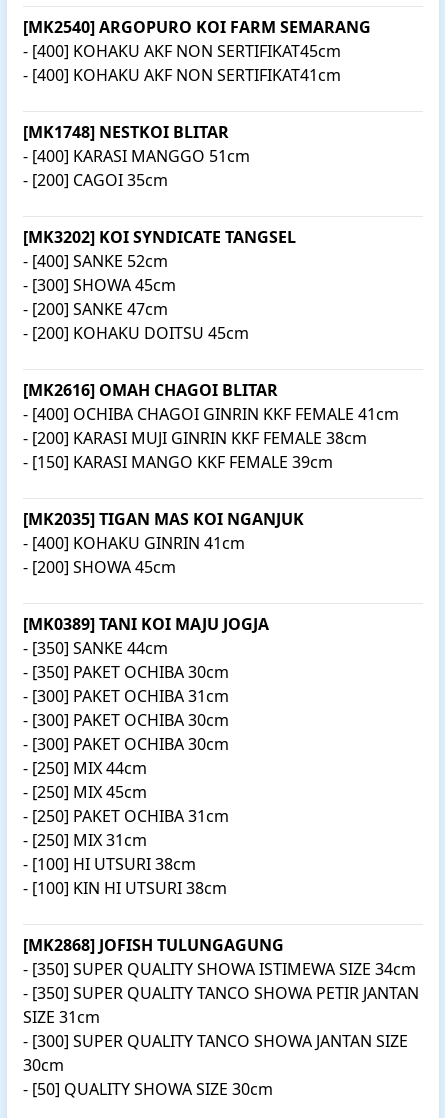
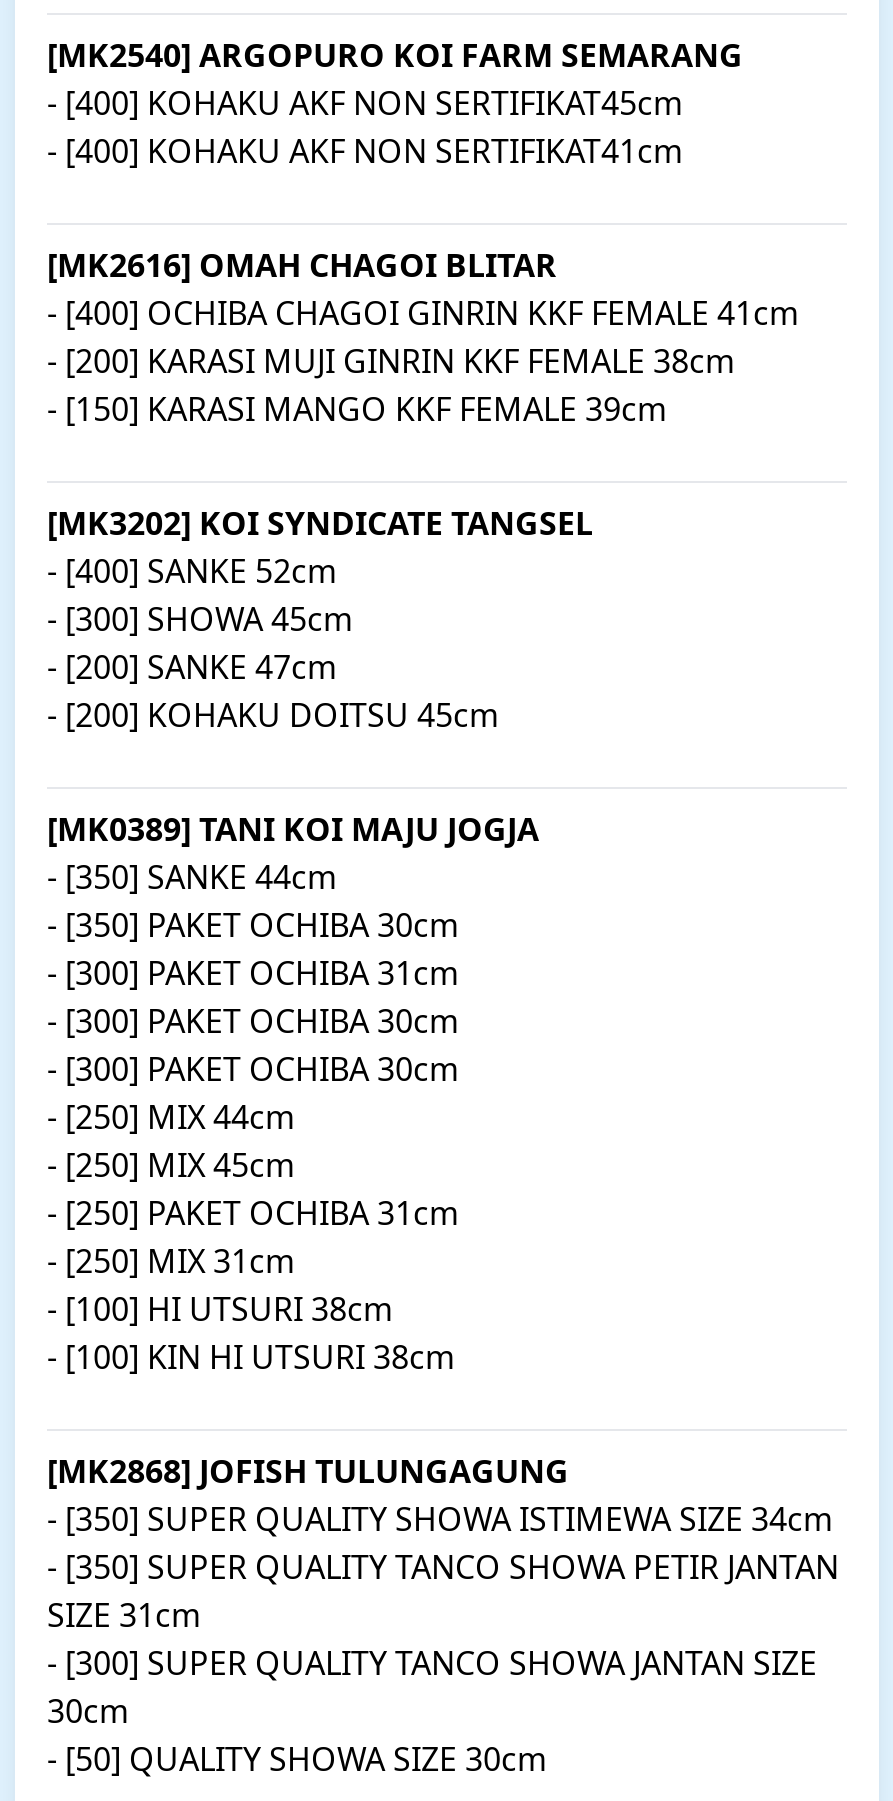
- [MK1748] NESTKOI BLITAR
- - [400] KARASI MANGGO 51cm
- - [200] CAGOI 35cm

moved down: [MK3202] KOI SYNDICATE TANGSEL | - [400] SANKE 52cm | - [300] SHOWA 45cm | - [200] SANKE 47cm | - [200] KOHAKU DOITSU 45cm

moved up: [MK2616] OMAH CHAGOI BLITAR | - [400] OCHIBA CHAGOI GINRIN KKF FEMALE 41cm | - [200] KARASI MUJI GINRIN KKF FEMALE 38cm | - [150] KARASI MANGO KKF FEMALE 39cm

- [MK2035] TIGAN MAS KOI NGANJUK
- - [400] KOHAKU GINRIN 41cm
- - [200] SHOWA 45cm
